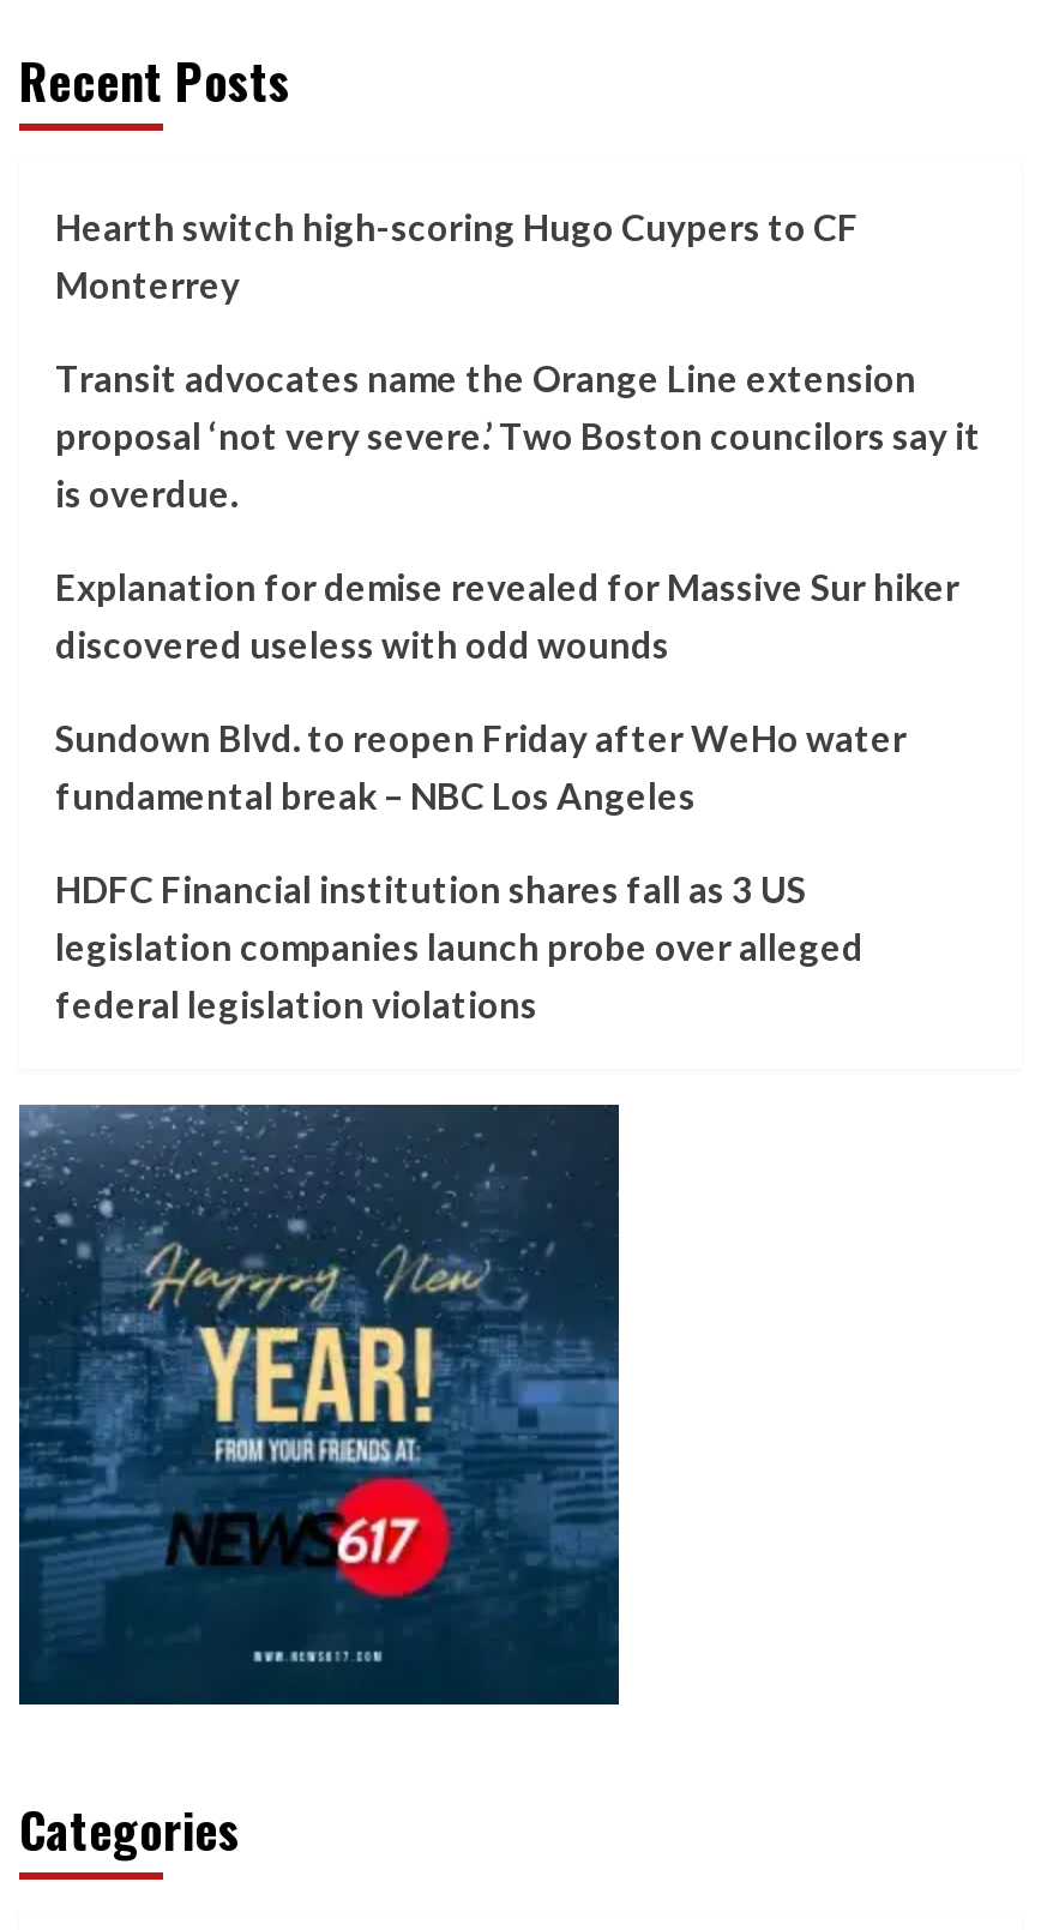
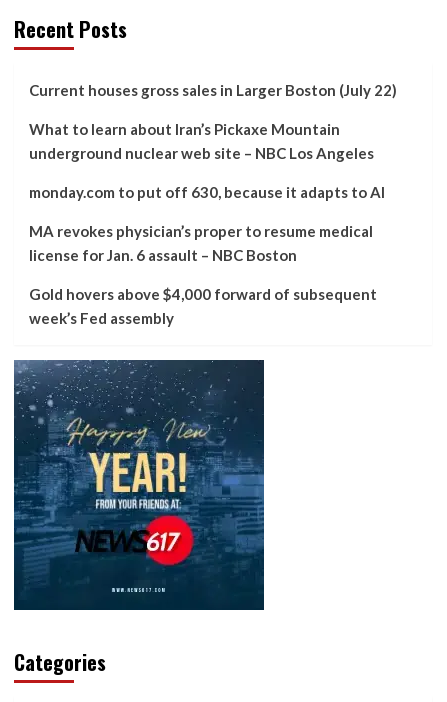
- Hearth switch high-scoring Hugo Cuypers to CF
- Monterrey
+ Current houses gross sales in Larger Boston (July 22)

- Transit advocates name the Orange Line extension
- proposal ‘not very severe.’ Two Boston councilors say it
- is overdue.
+ What to learn about Iran’s Pickaxe Mountain
+ underground nuclear web site – NBC Los Angeles

- Explanation for demise revealed for Massive Sur hiker
- discovered useless with odd wounds
+ monday.com to put off 630, because it adapts to AI

- Sundown Blvd. to reopen Friday after WeHo water
- fundamental break – NBC Los Angeles
+ MA revokes physician’s proper to resume medical
+ license for Jan. 6 assault – NBC Boston

- HDFC Financial institution shares fall as 3 US
- legislation companies launch probe over alleged
- federal legislation violations
+ Gold hovers above $4,000 forward of subsequent
+ week’s Fed assembly
